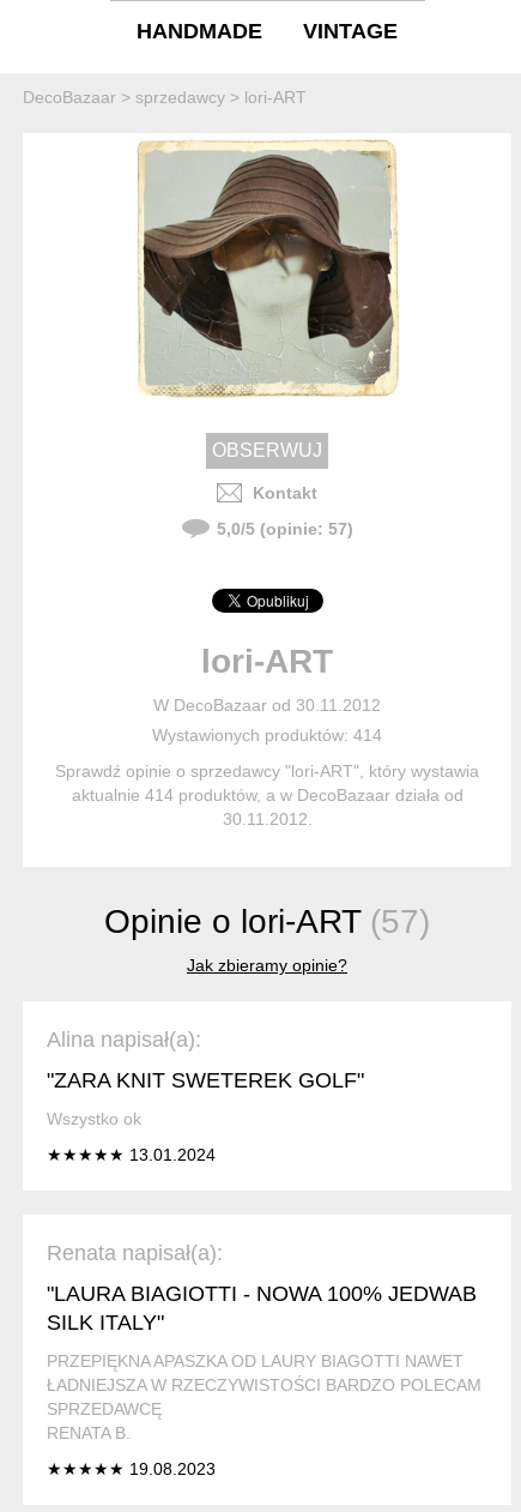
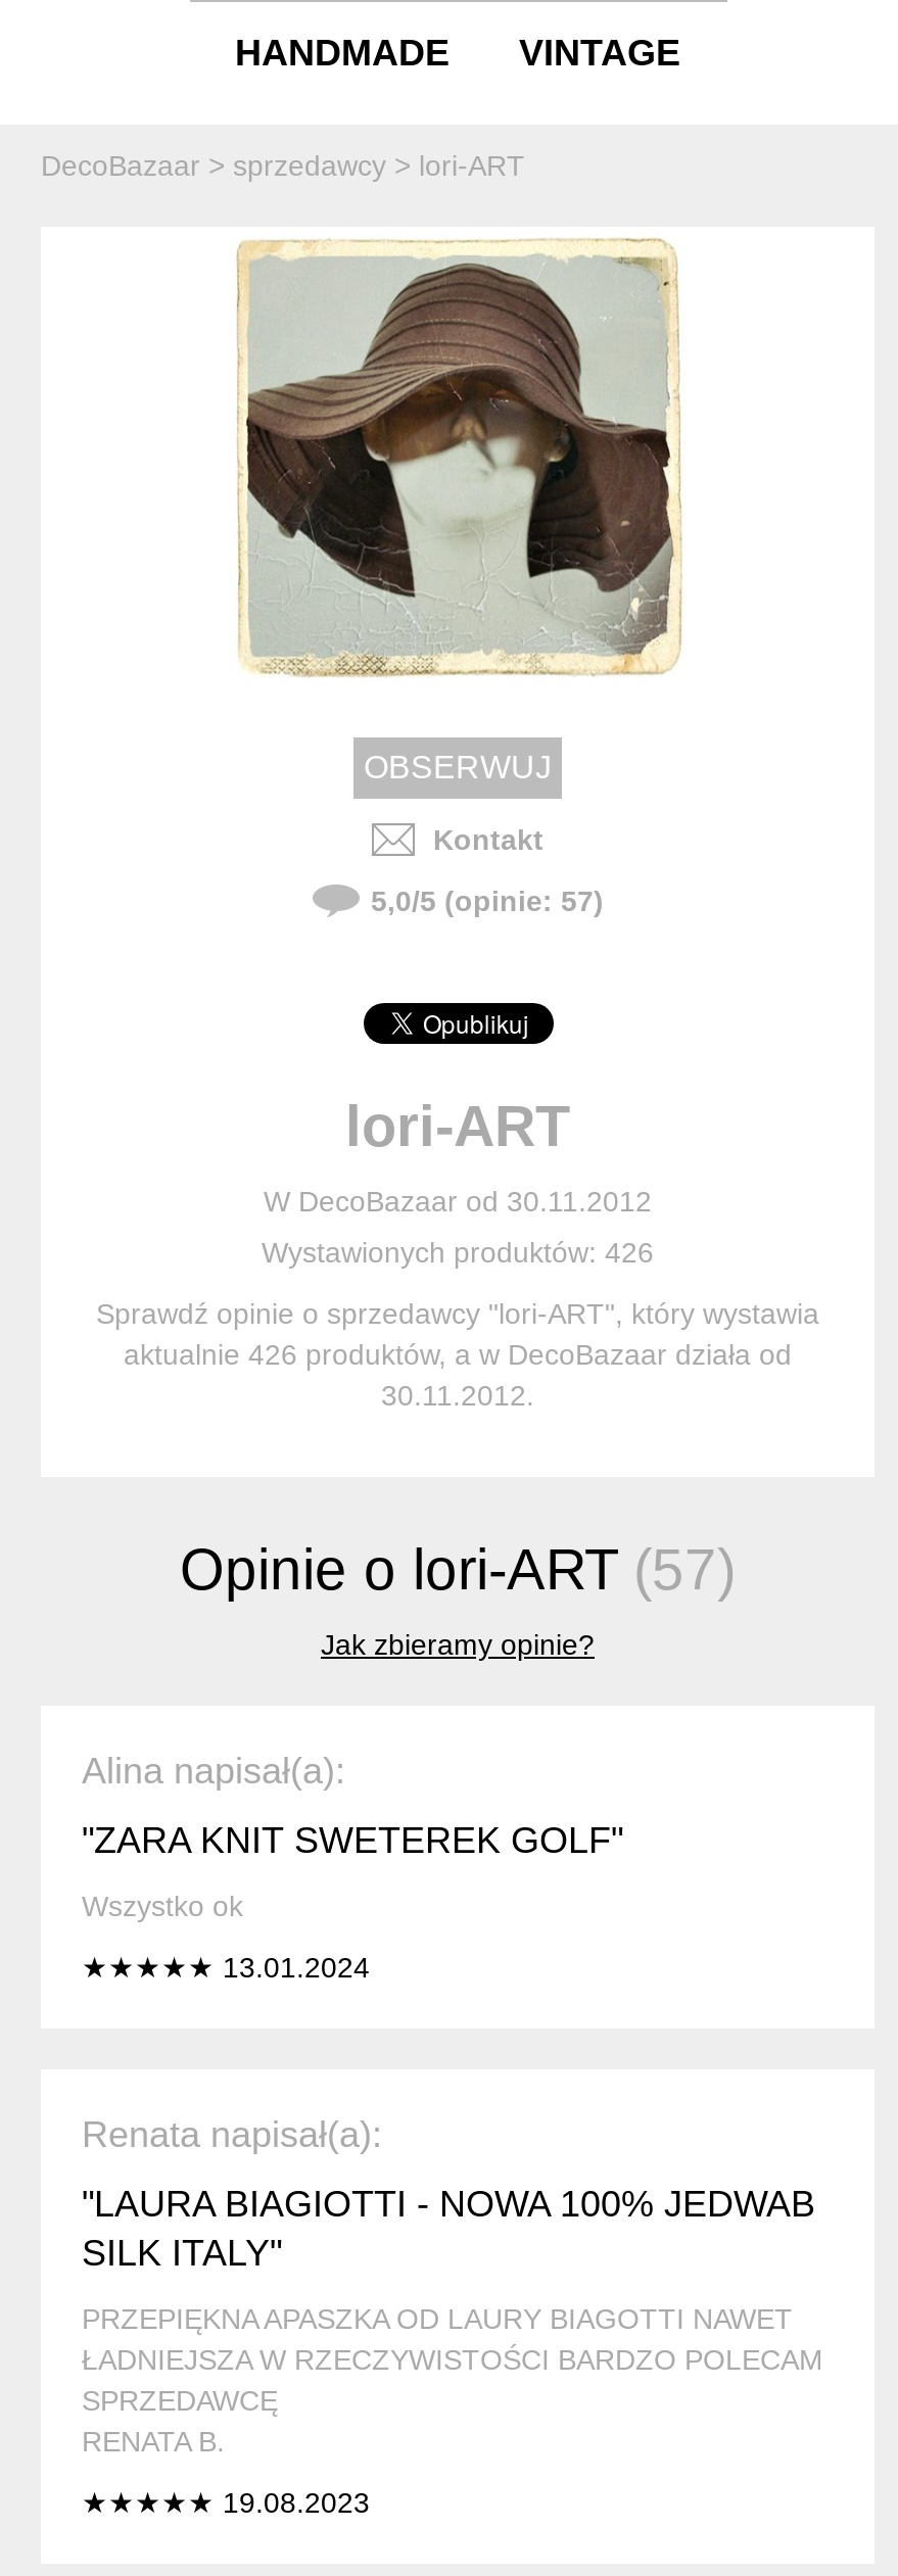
- Wystawionych produktów: 414
+ Wystawionych produktów: 426

- aktualnie 414 produktów, a w DecoBazaar działa od
+ aktualnie 426 produktów, a w DecoBazaar działa od
